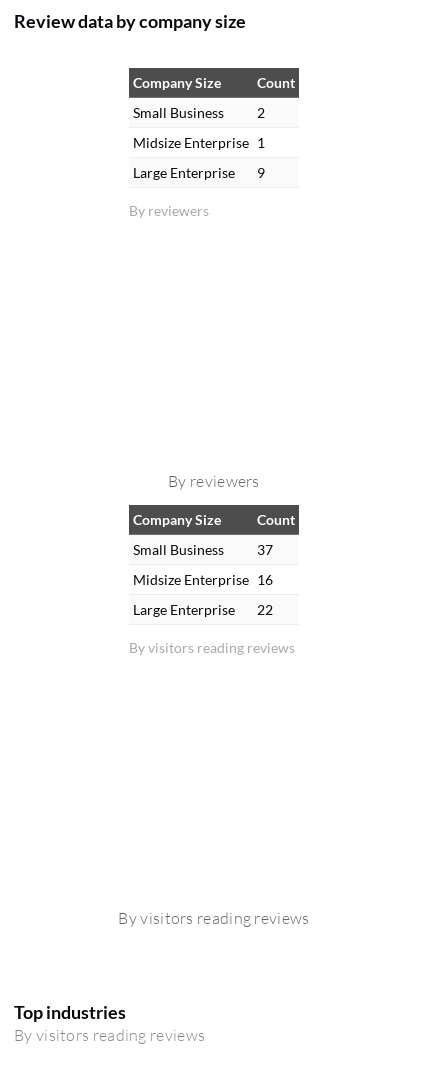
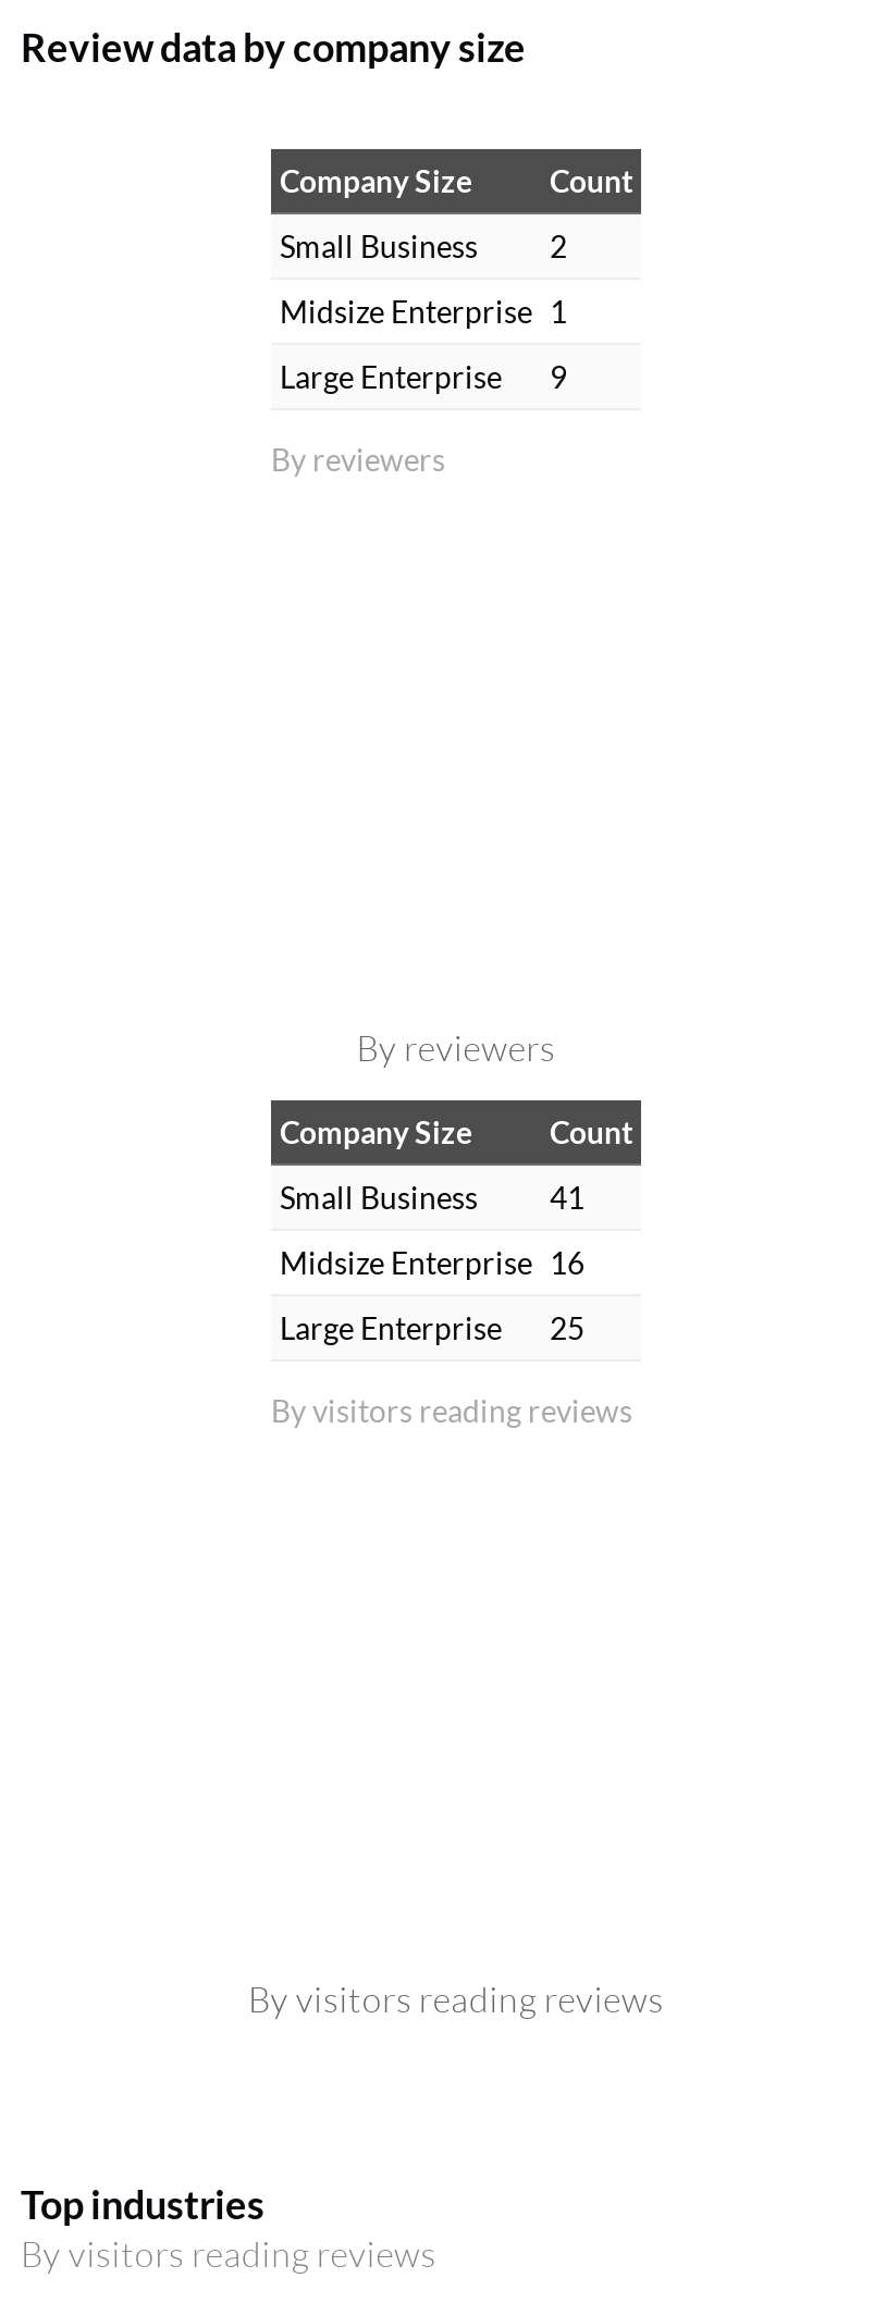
- Small Business 37
+ Small Business 41

- Large Enterprise 22
+ Large Enterprise 25
